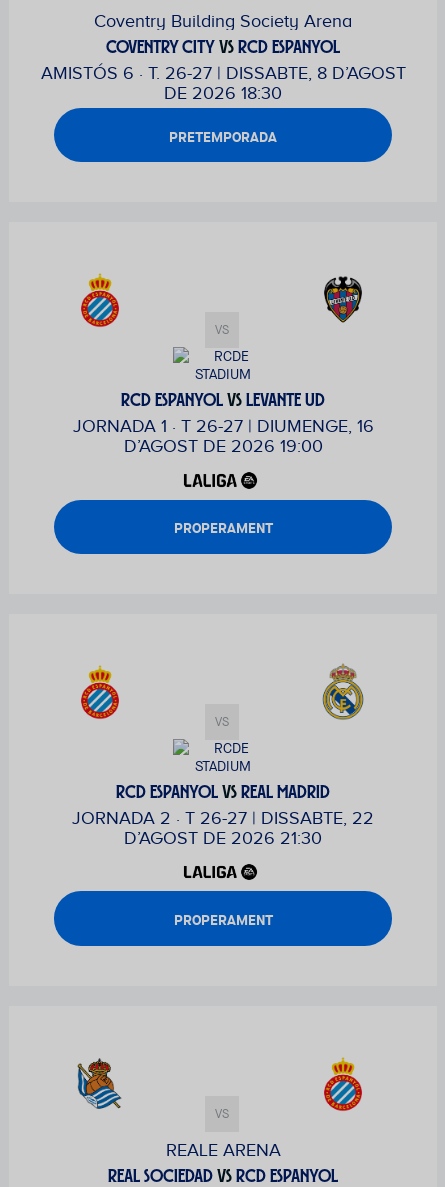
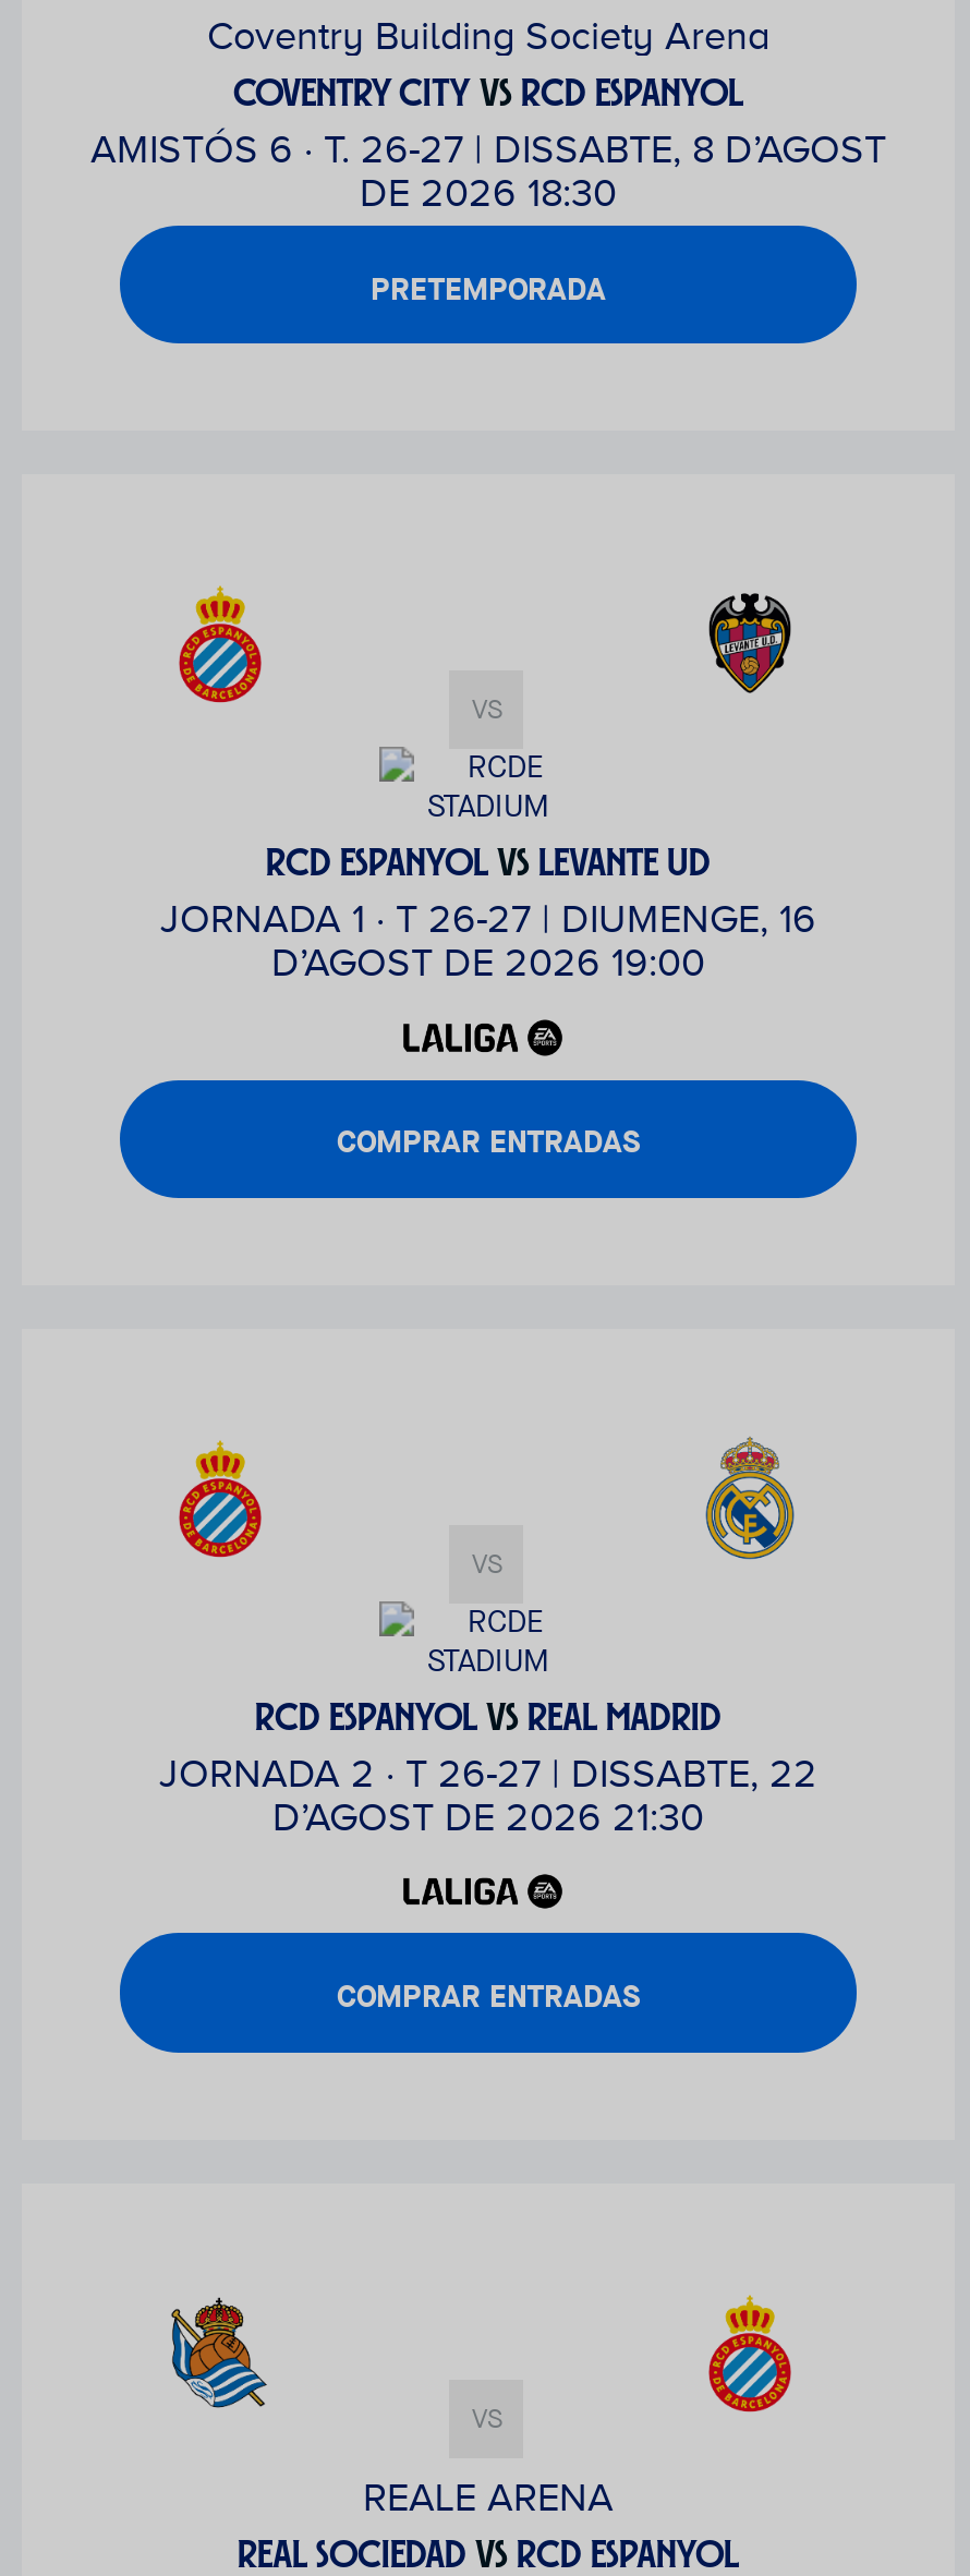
- PROPERAMENT
+ COMPRAR ENTRADAS

- PROPERAMENT
+ COMPRAR ENTRADAS
